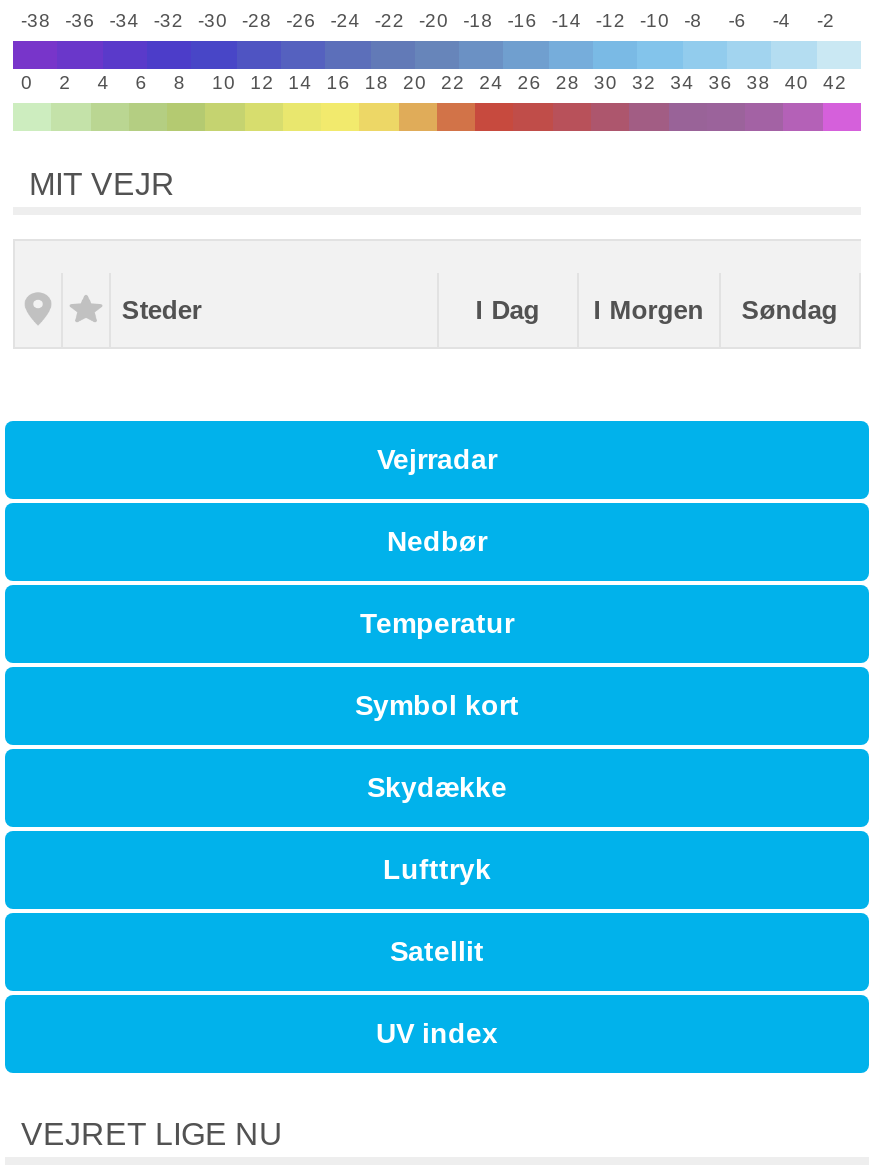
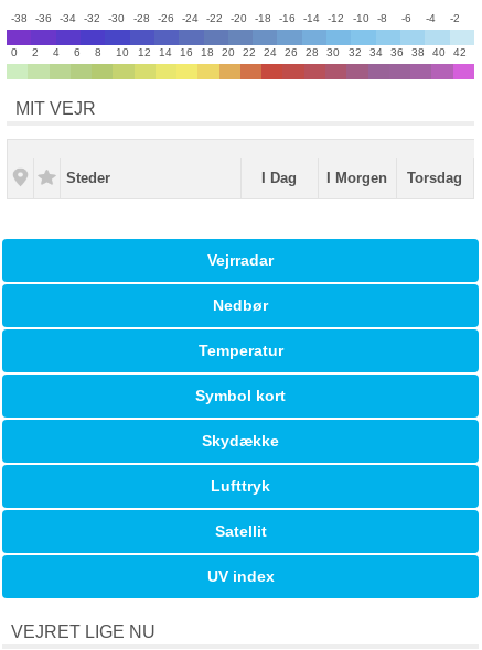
- Søndag
+ Torsdag
